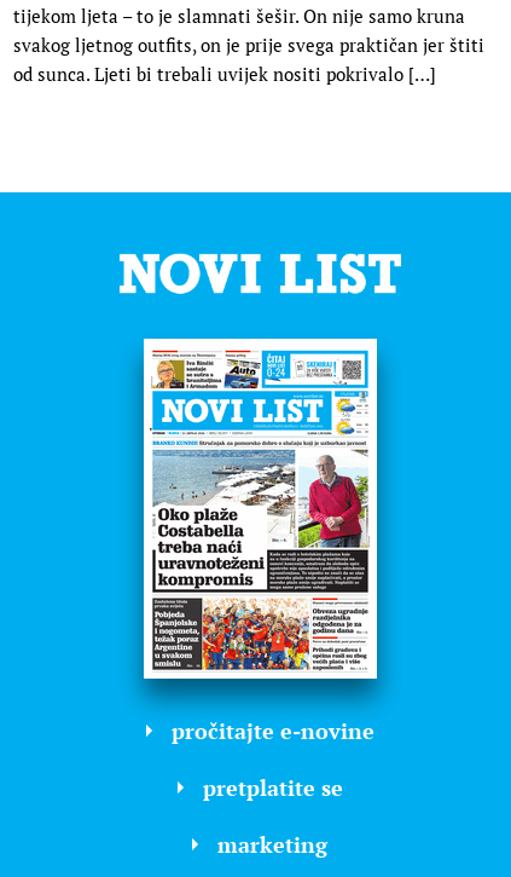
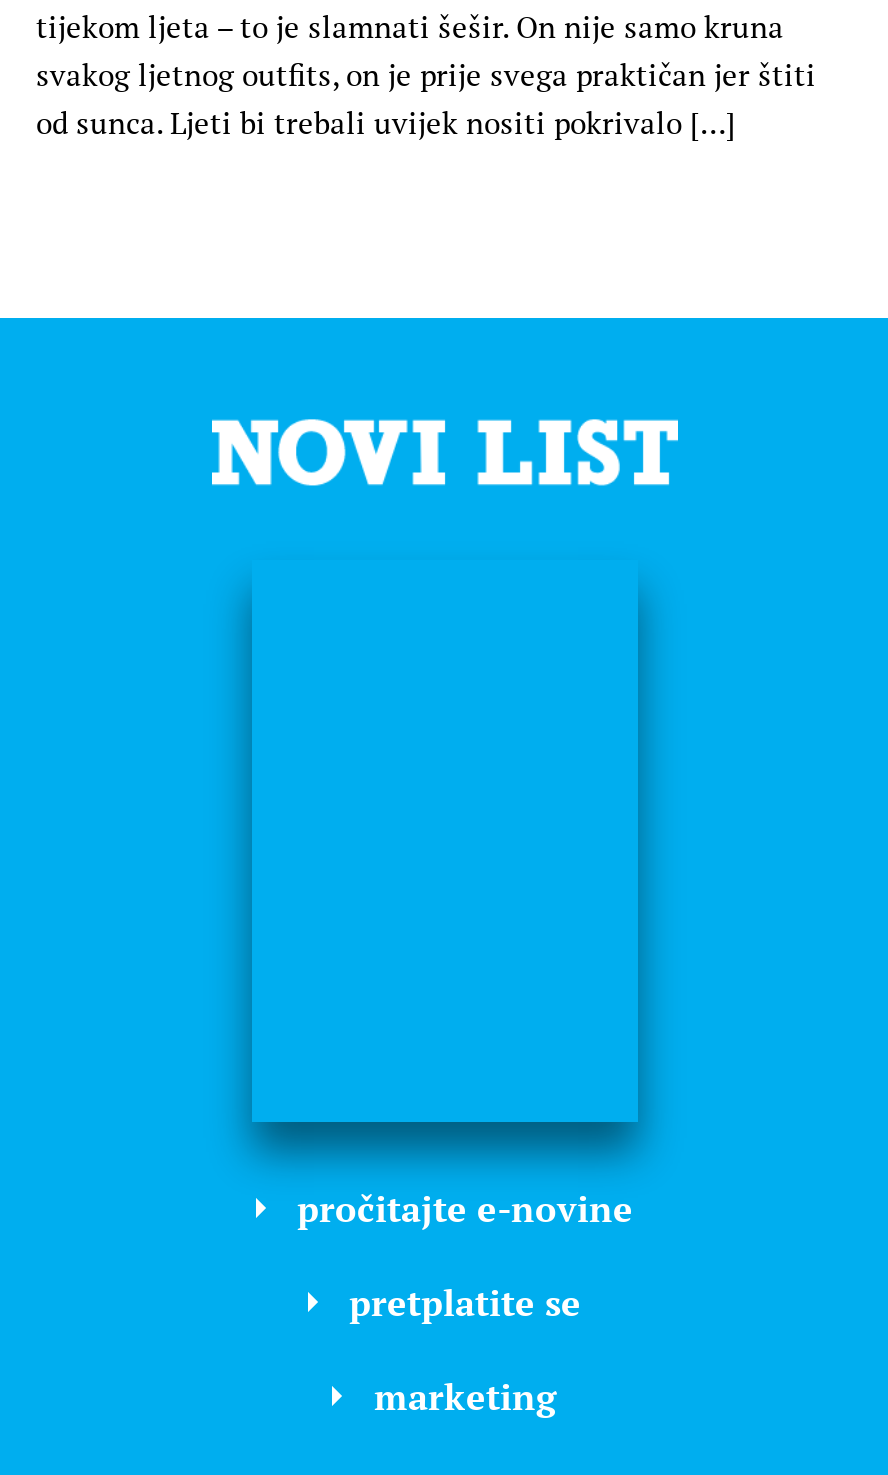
- [image]
